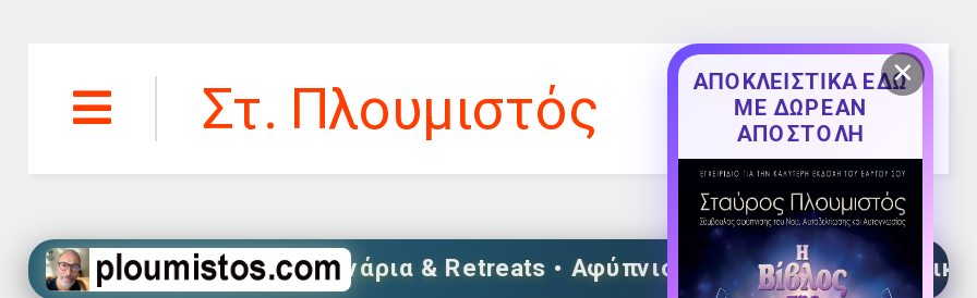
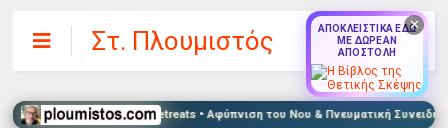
- [image]
+ [image]
